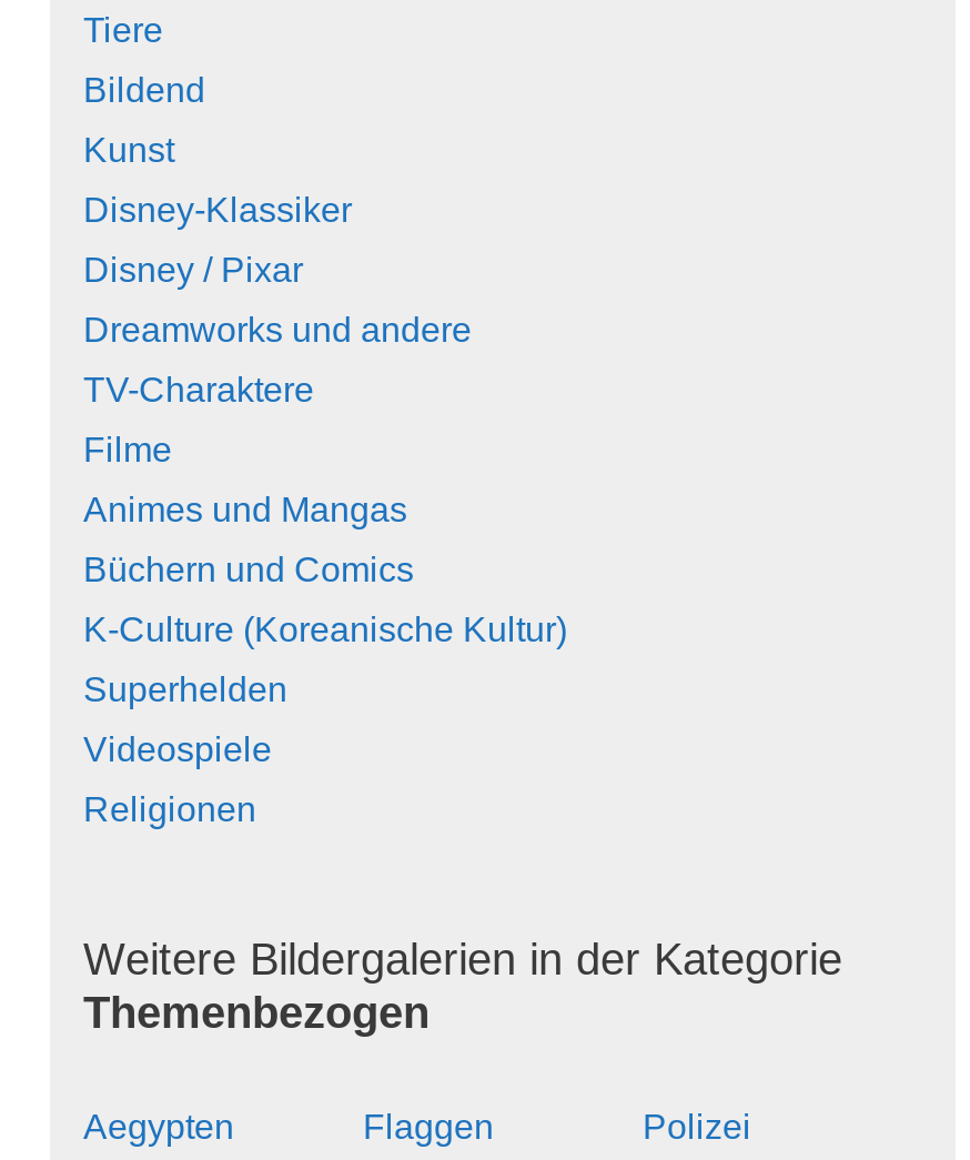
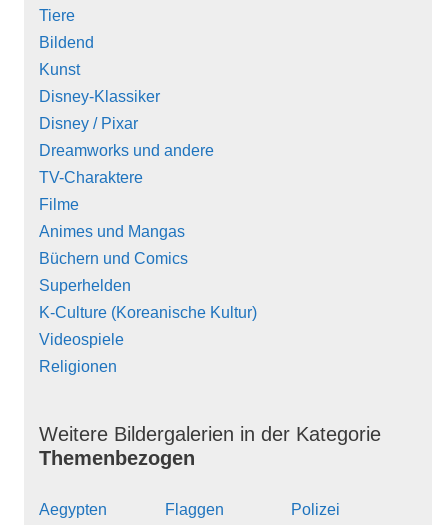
moved down: K-Culture (Koreanische Kultur)

moved up: Superhelden
